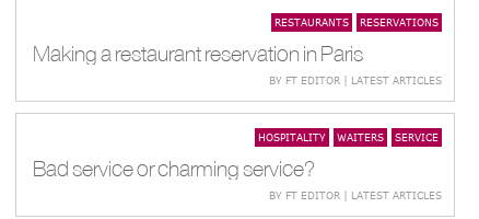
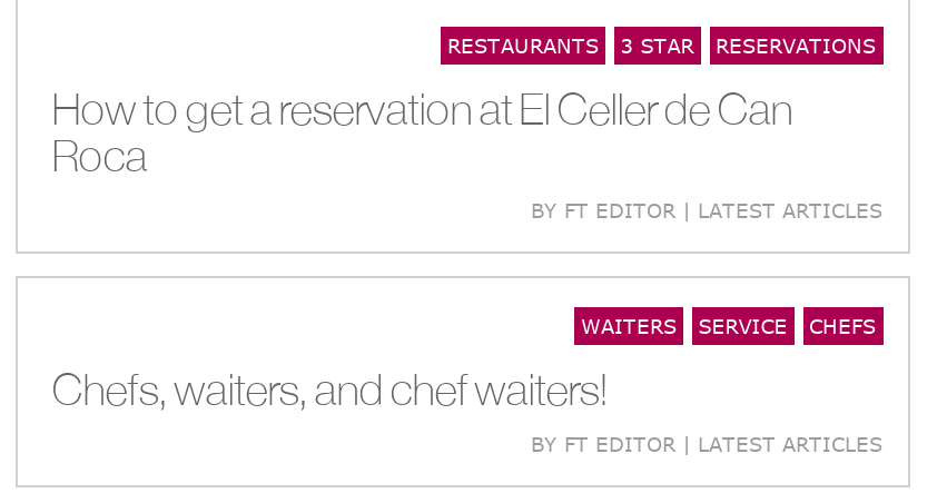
+ 3 STAR

- Making a restaurant reservation in Paris
+ How to get a reservation at El Celler de Can
+ Roca

- HOSPITALITY
- Bad service or charming service?
+ Chefs, waiters, and chef waiters!

+ CHEFS
